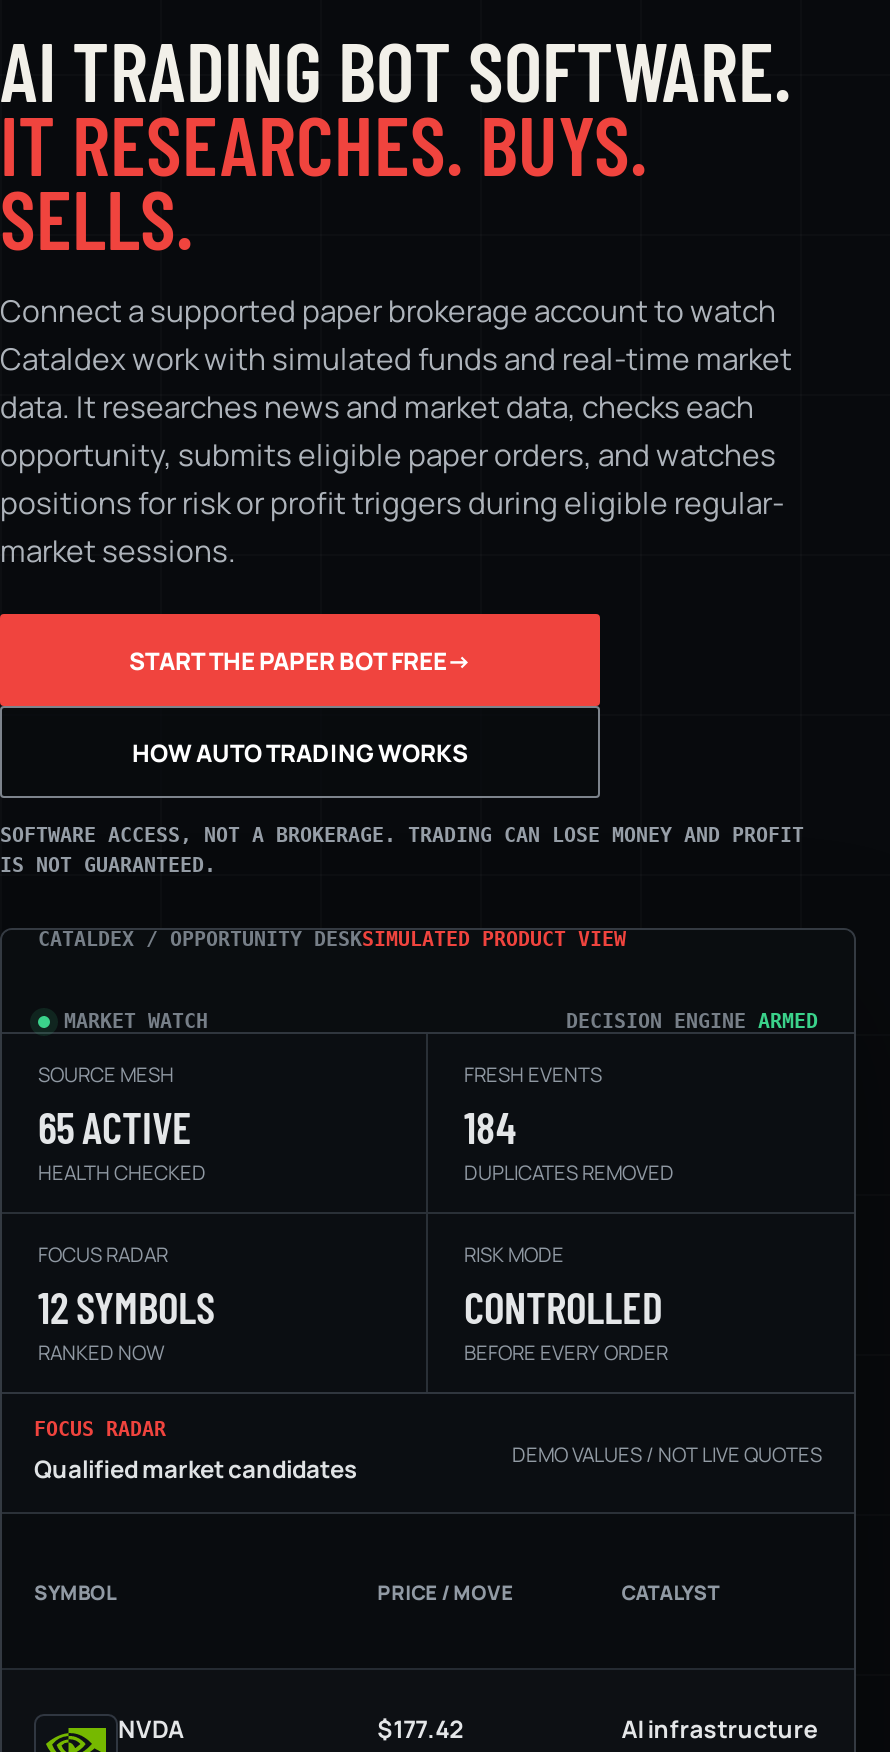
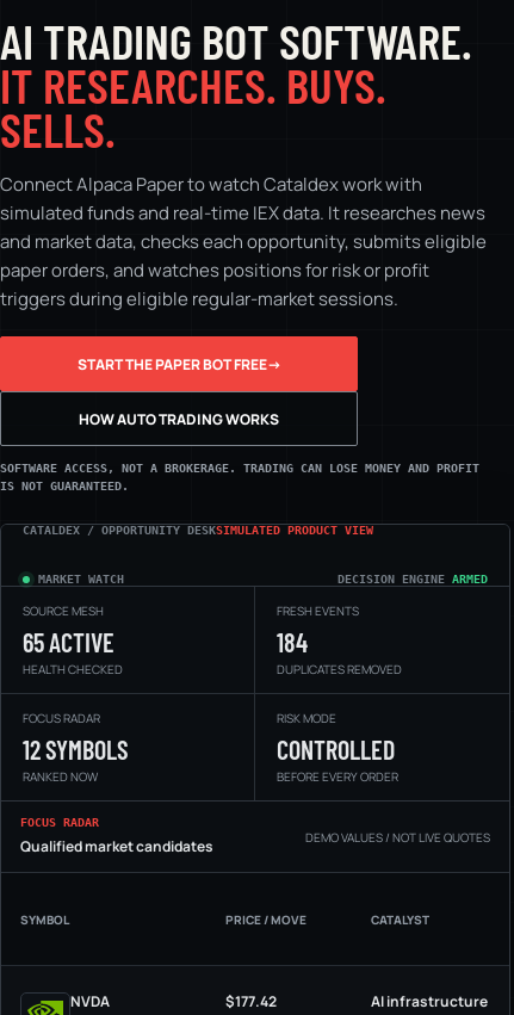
- Connect a supported paper brokerage account to watch
- Cataldex work with simulated funds and real-time market
- data. It researches news and market data, checks each
- opportunity, submits eligible paper orders, and watches
- positions for risk or profit triggers during eligible regular-
- market sessions.
+ Connect Alpaca Paper to watch Cataldex work with
+ simulated funds and real-time IEX data. It researches news
+ and market data, checks each opportunity, submits eligible
+ paper orders, and watches positions for risk or profit
+ triggers during eligible regular-market sessions.
